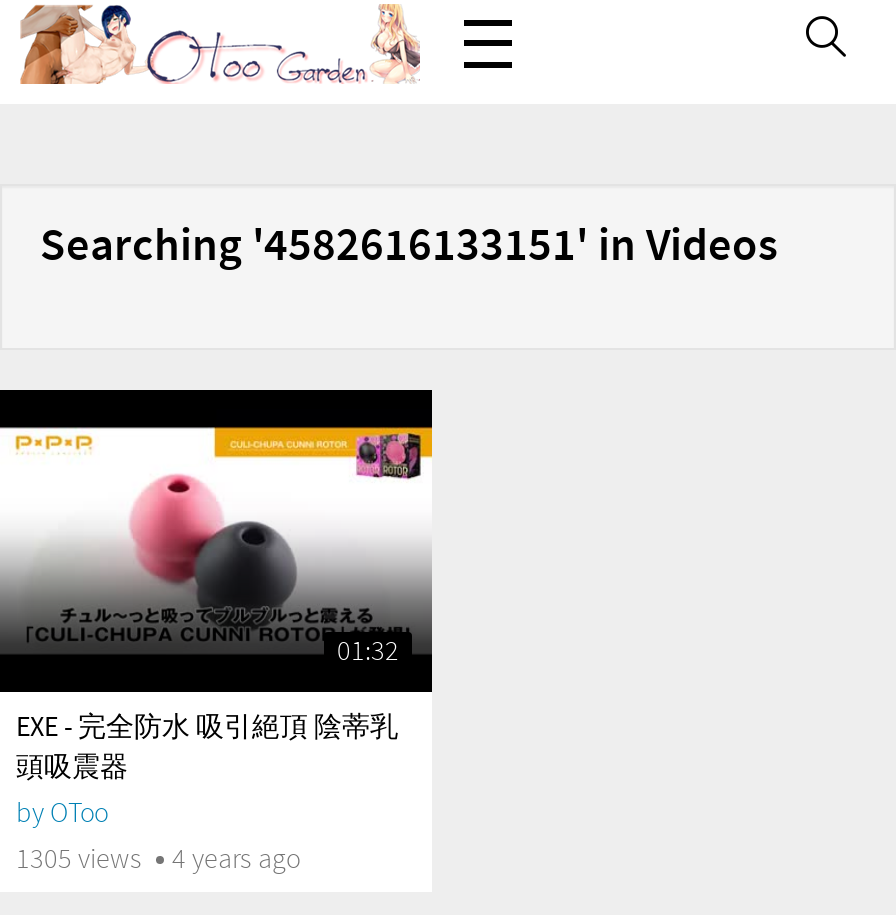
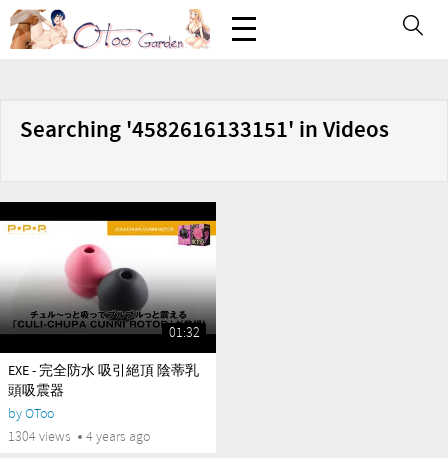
- 1305 views 4 years ago
+ 1304 views 4 years ago
